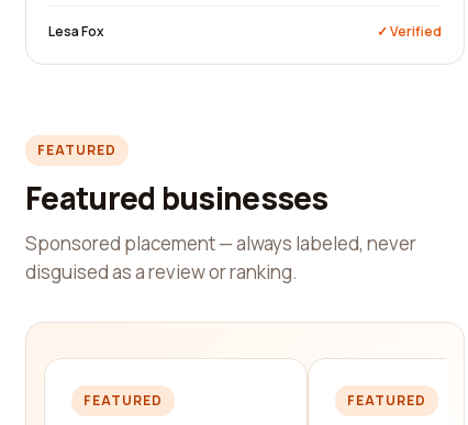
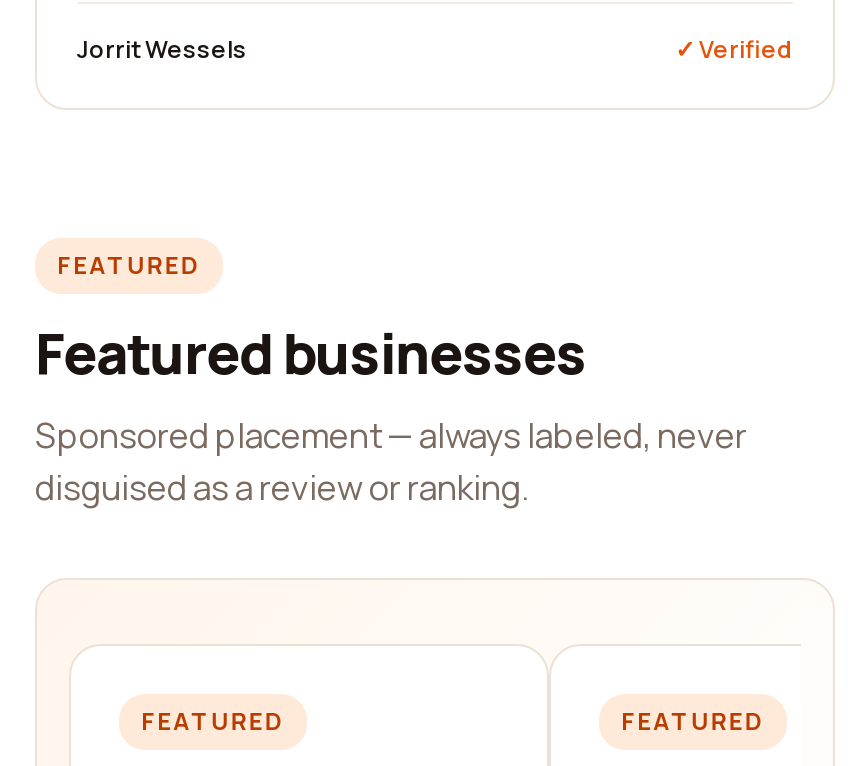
- Lesa Fox
+ Jorrit Wessels
